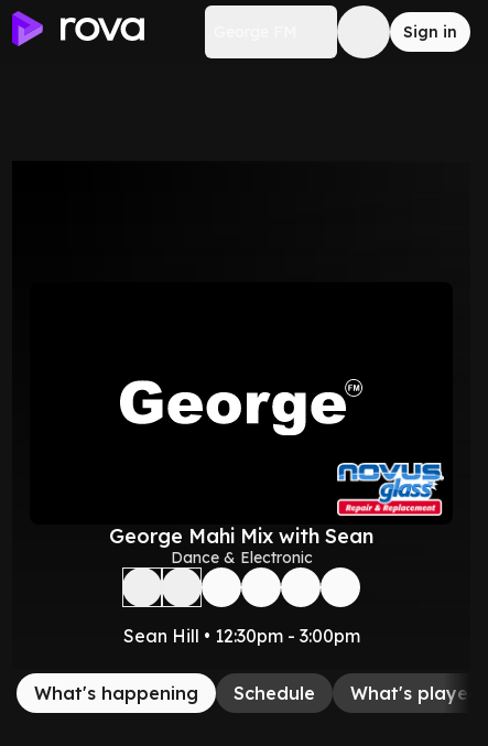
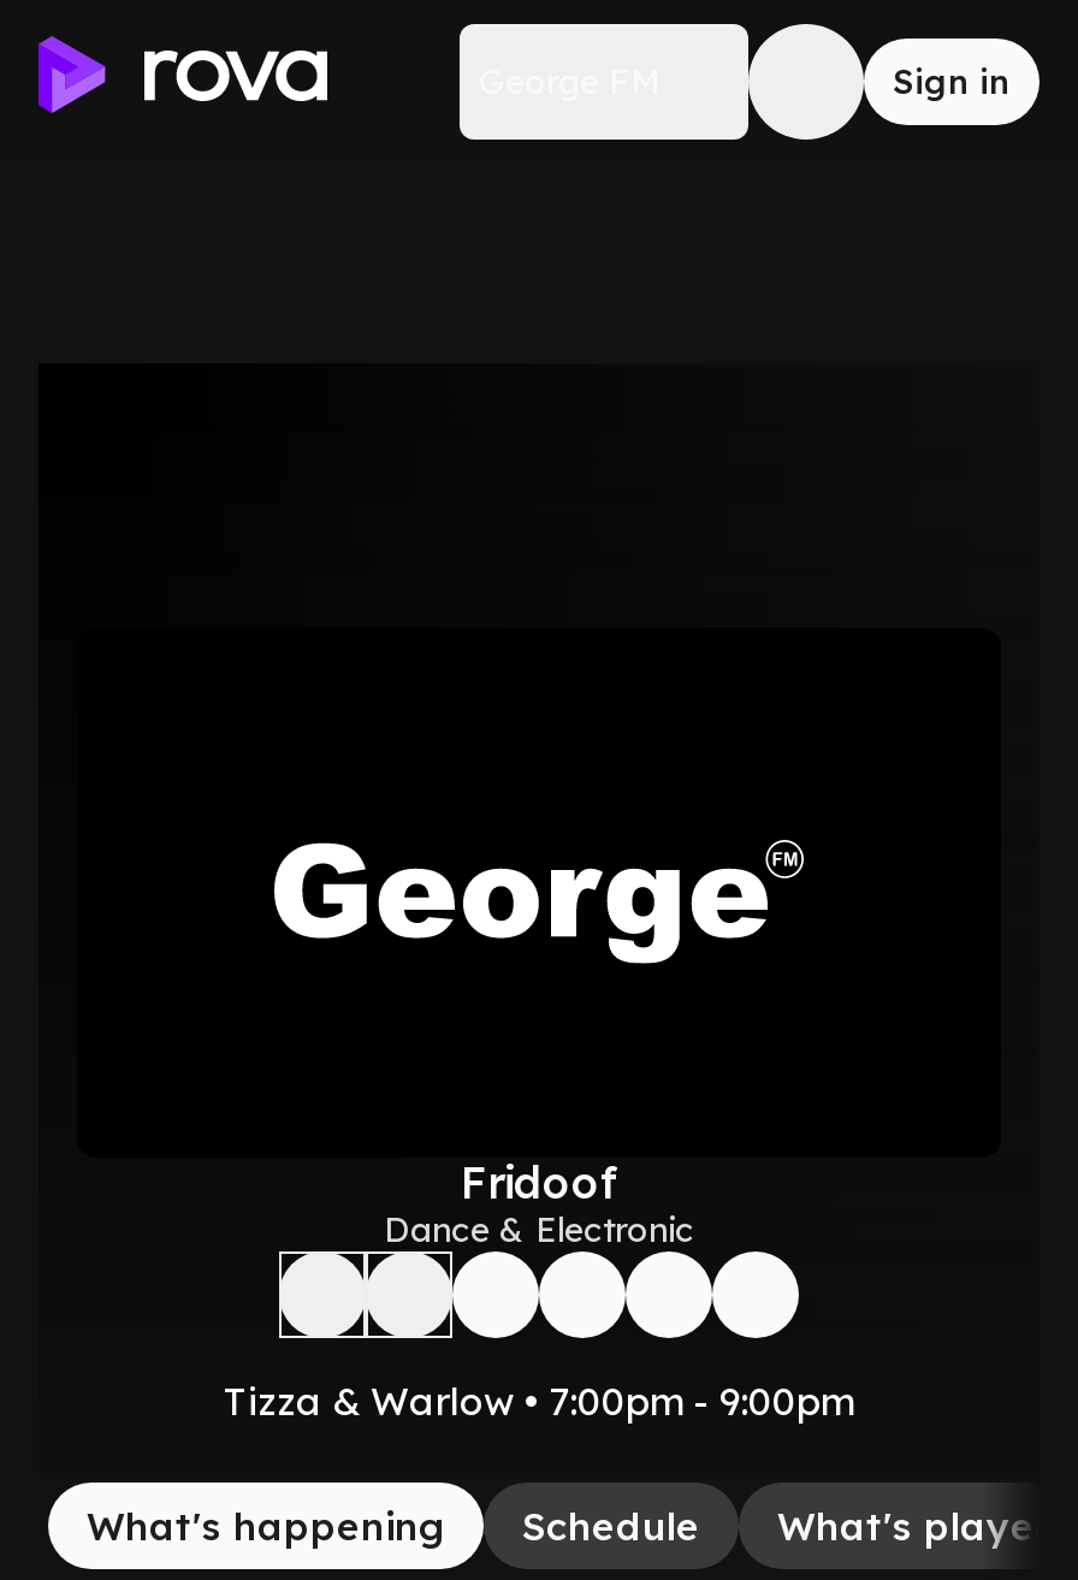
- [image]

- George Mahi Mix with Sean
+ Fridoof

- Sean Hill • 12:30pm - 3:00pm
+ Tizza & Warlow • 7:00pm - 9:00pm
